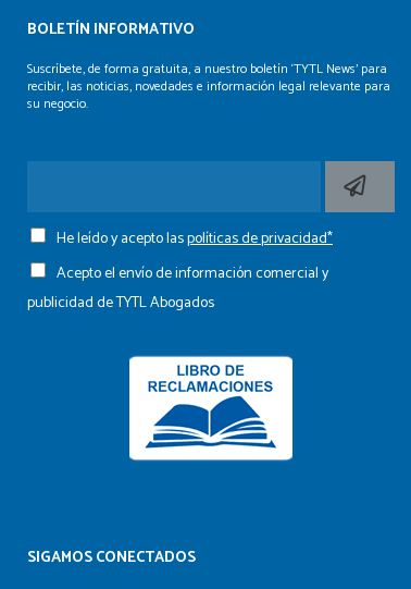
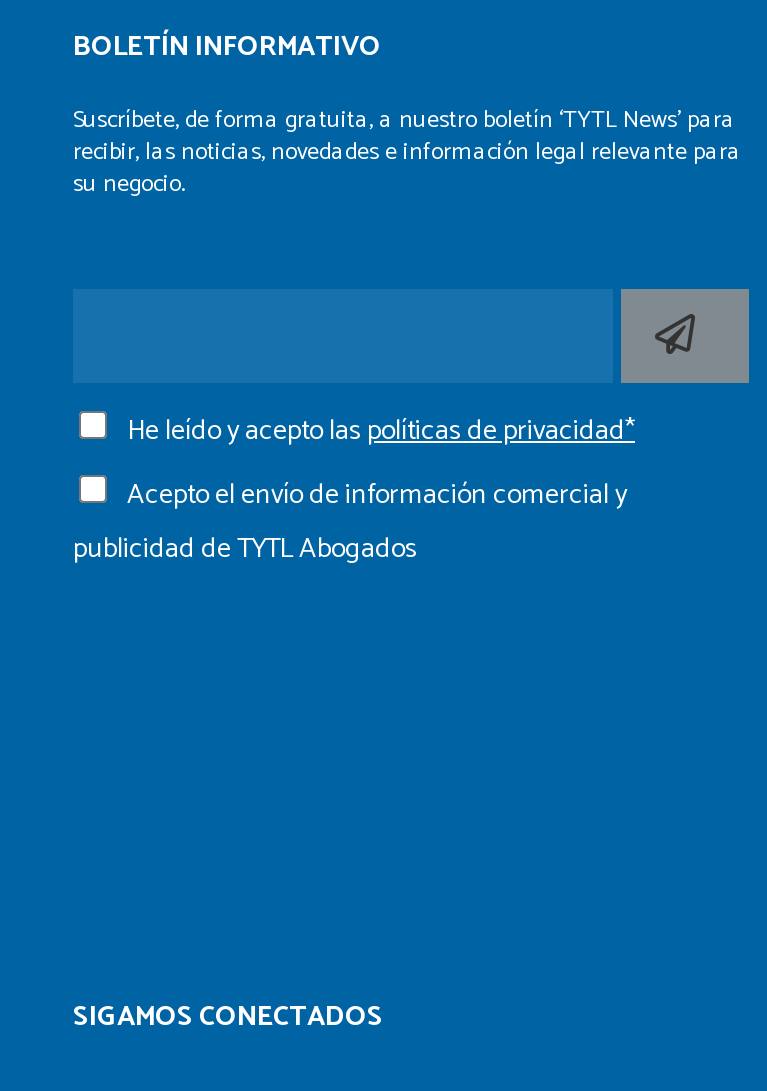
- [image]
